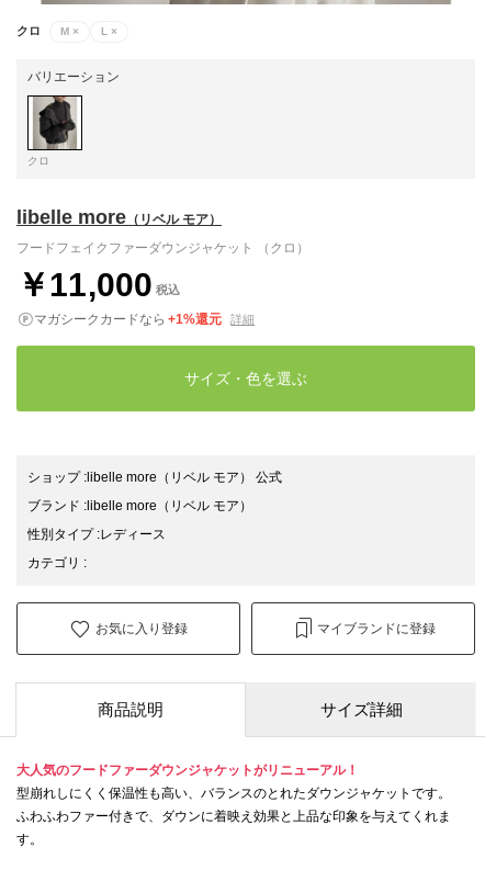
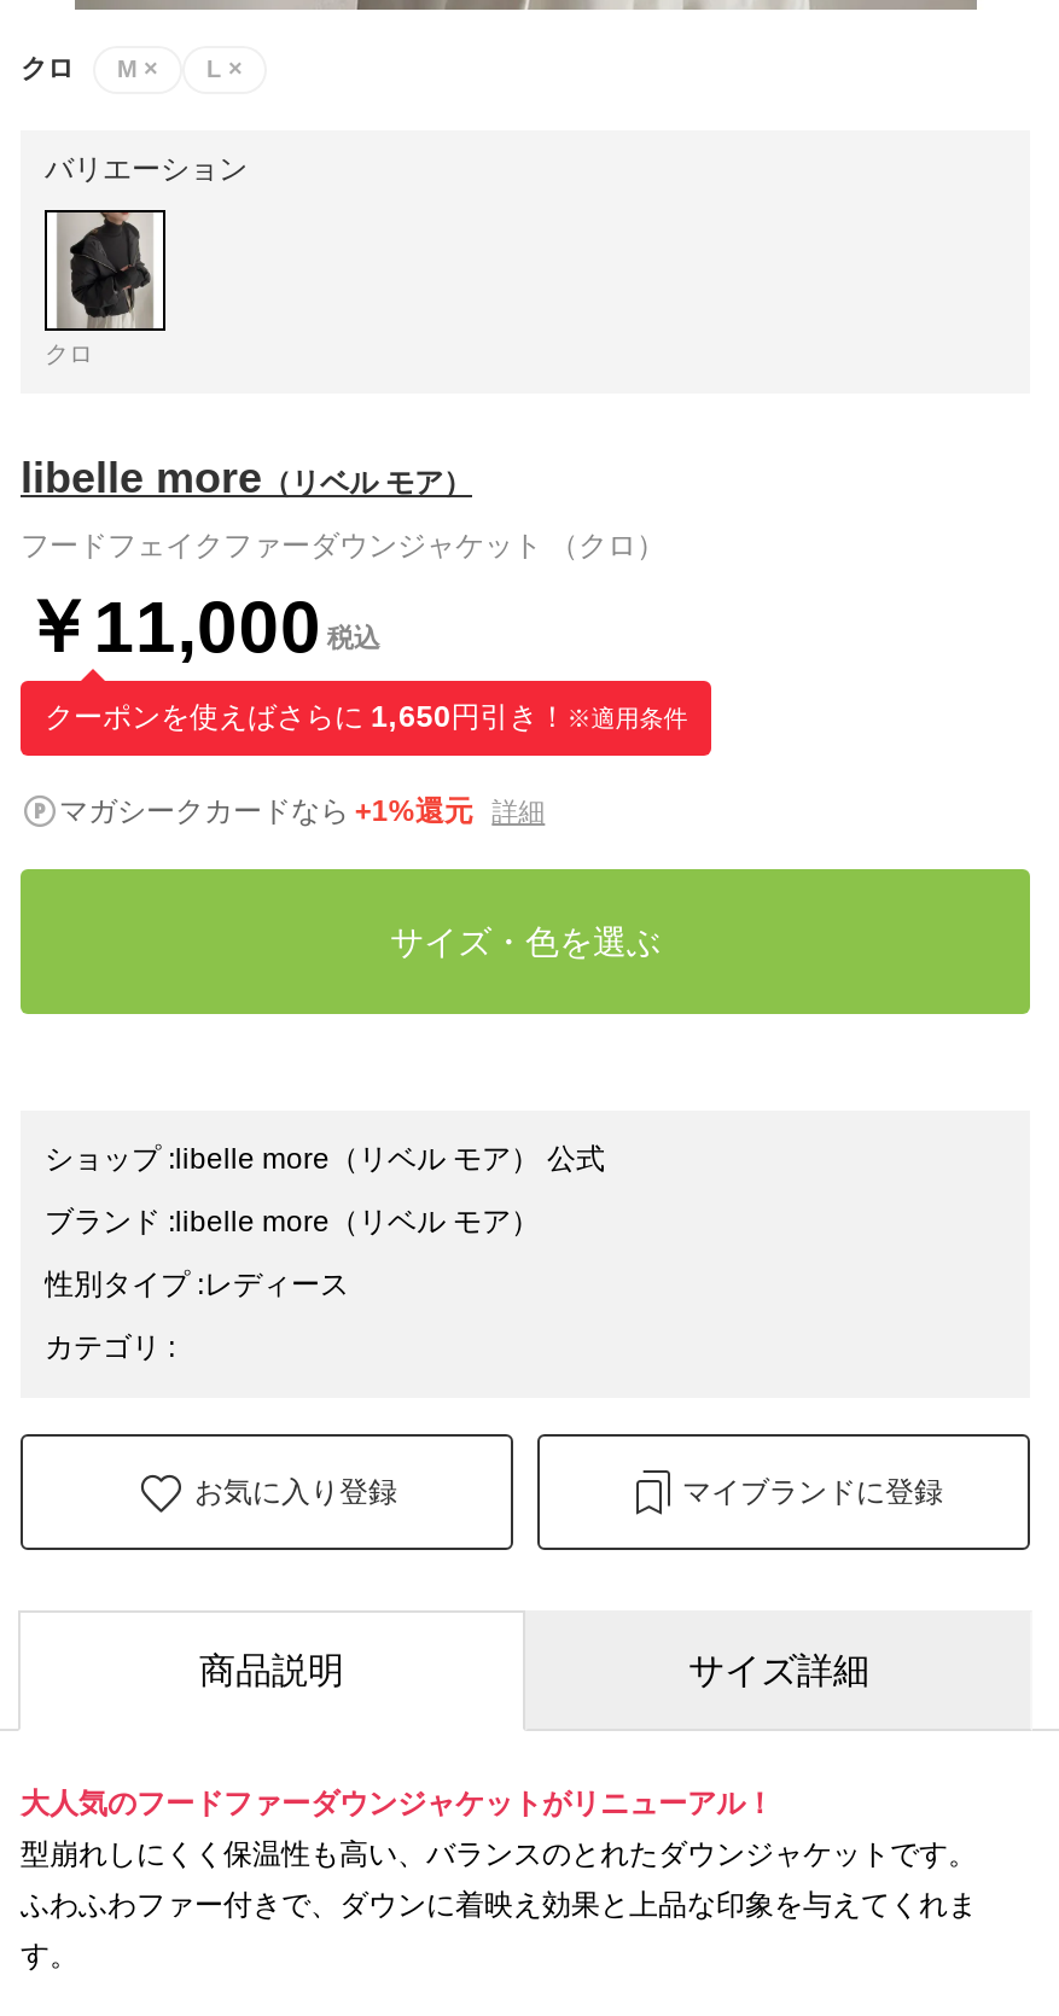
+ クーポンを使えばさらに1,650円引き！※適用条件
